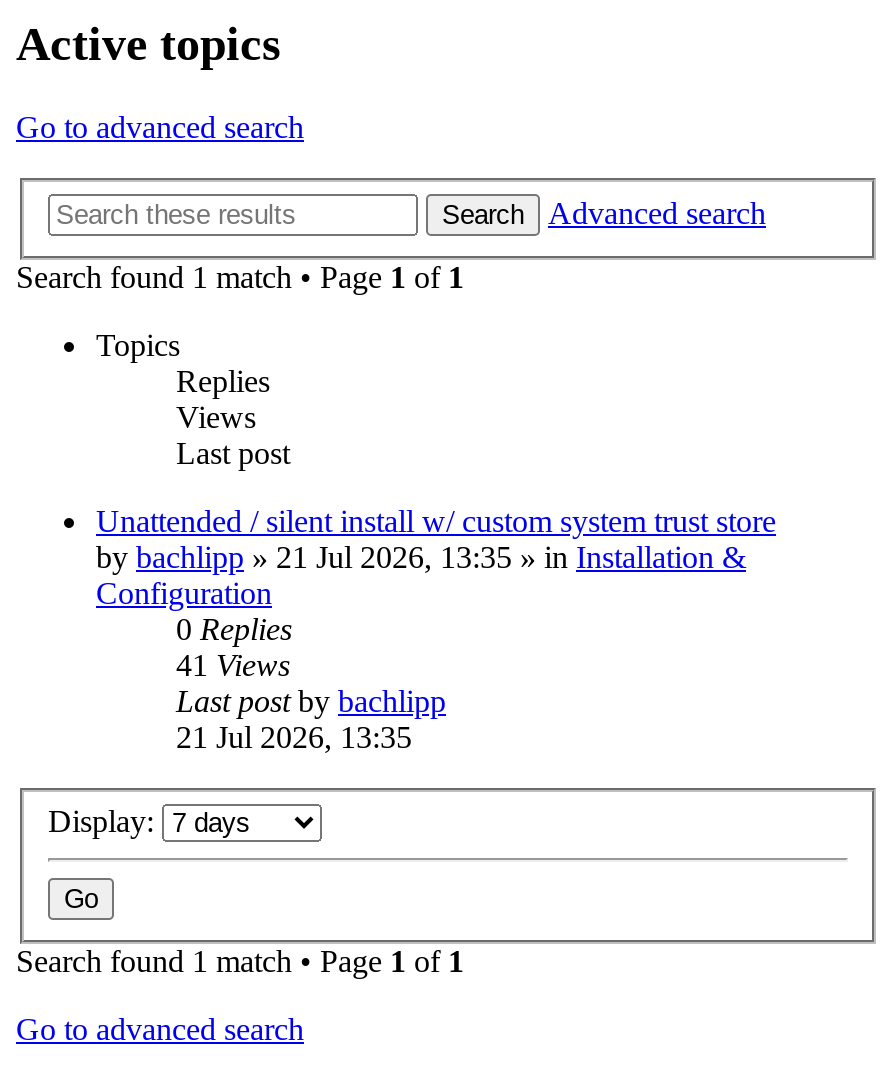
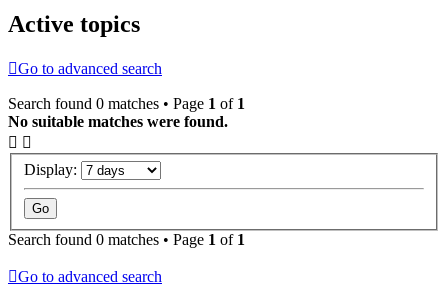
- Search
- Advanced search
- Search found 1 match • Page 1 of 1
- Topics
- Replies
- Views
- Last post
- Unattended / silent install w/ custom system trust store
- by bachlipp» 21 Jul 2026, 13:35» in Installation &
- Configuration
- 0 Replies
- 41 Views
- Last post by bachlipp
- 21 Jul 2026, 13:35
+ Search found 0 matches • Page 1 of 1
+ No suitable matches were found.

- Search found 1 match • Page1of1
+ Search found 0 matches • Page1of1
